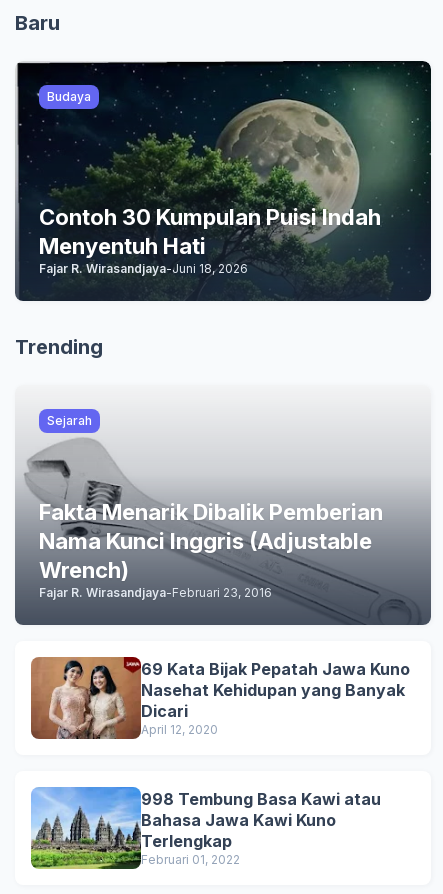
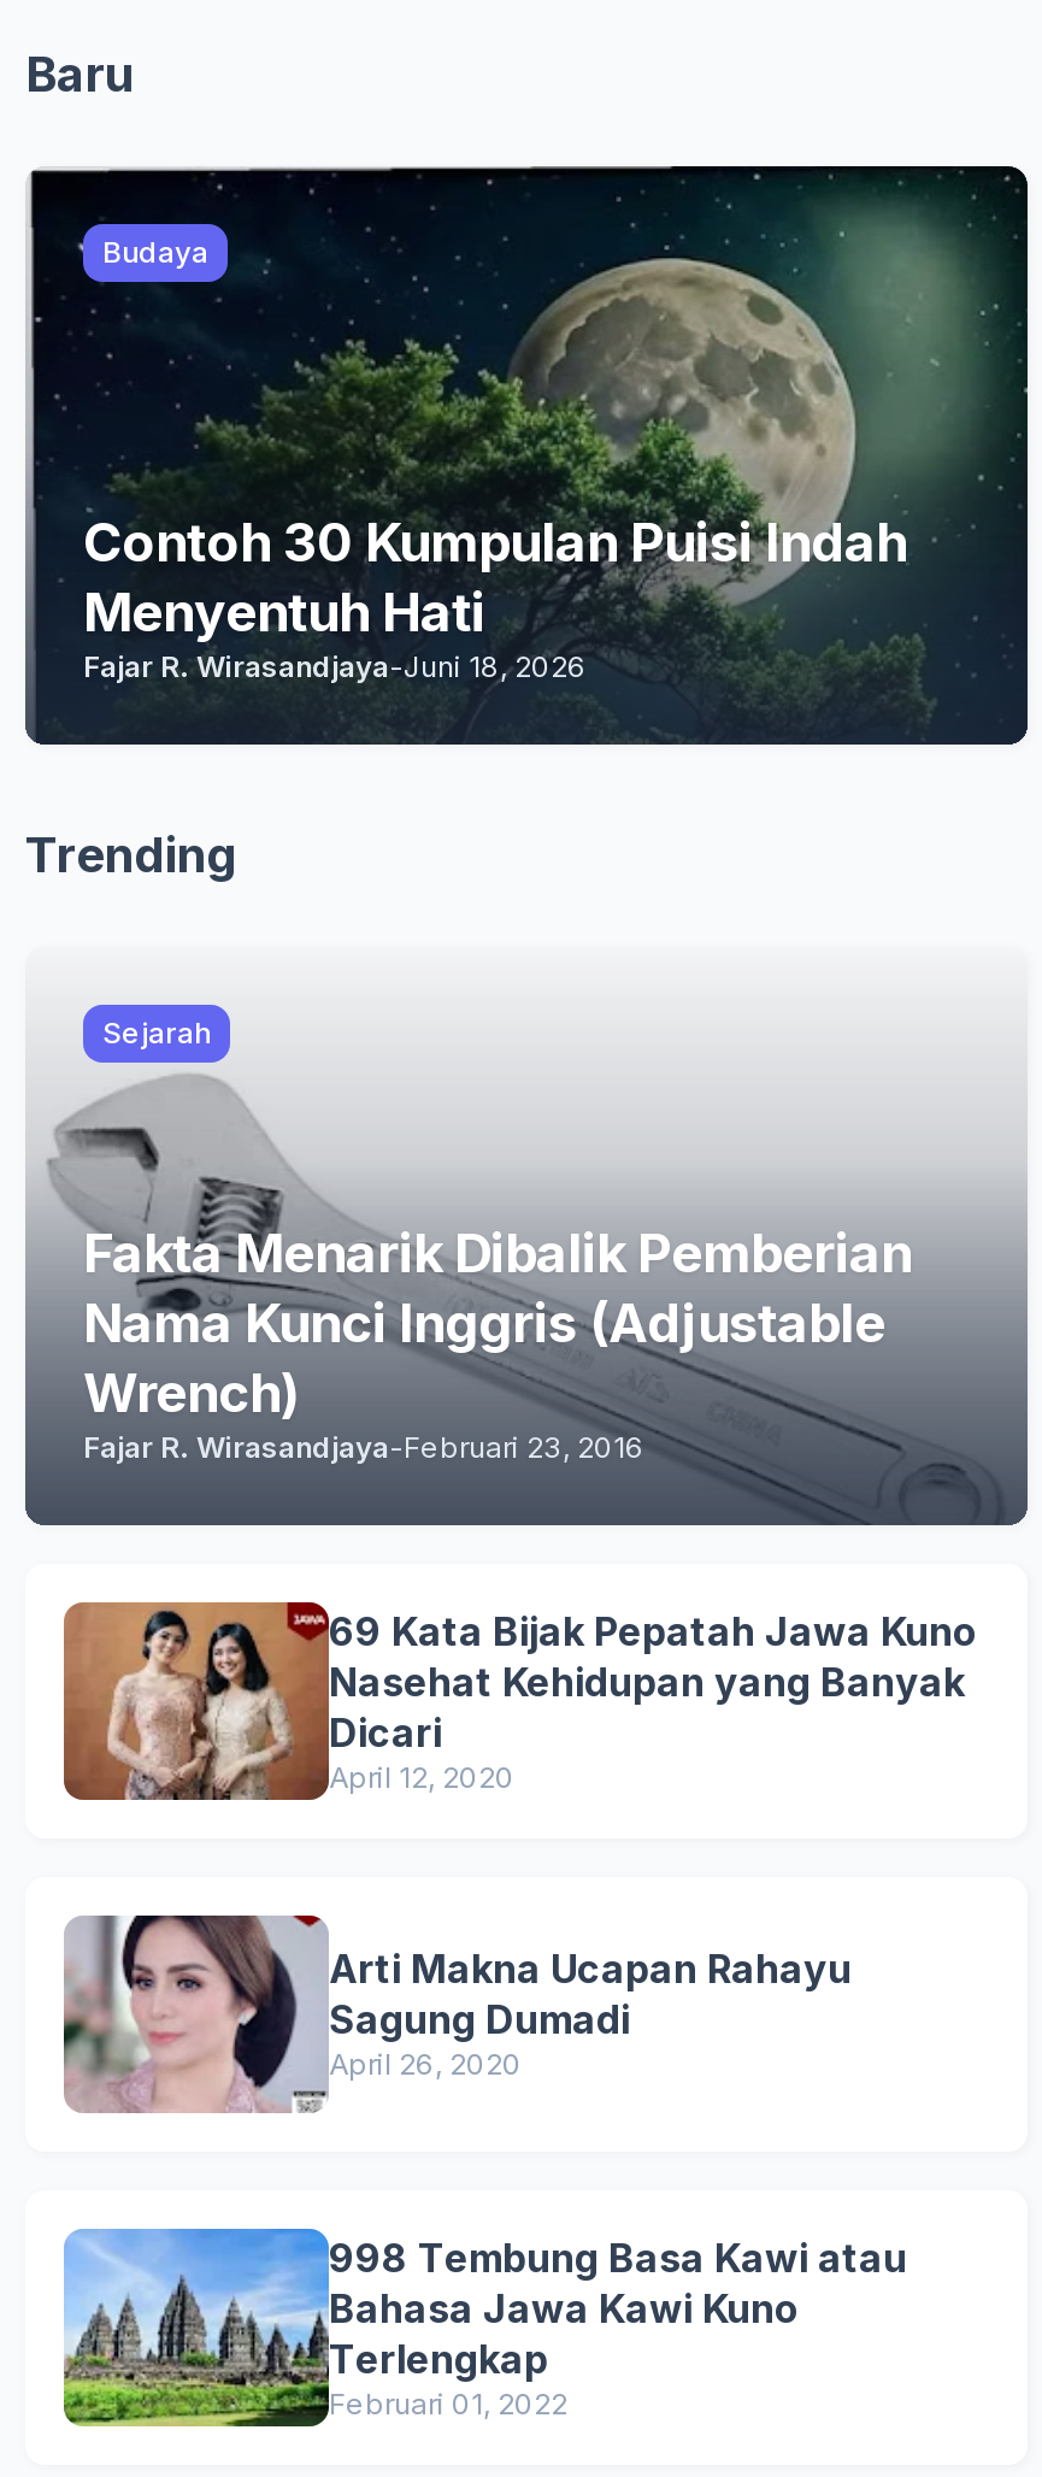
+ [image]
+ Arti Makna Ucapan Rahayu
+ Sagung Dumadi
+ April 26, 2020
